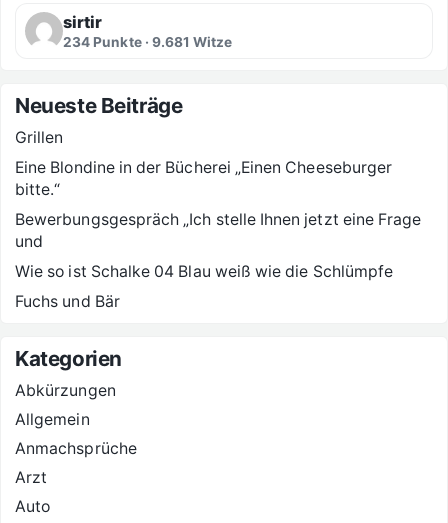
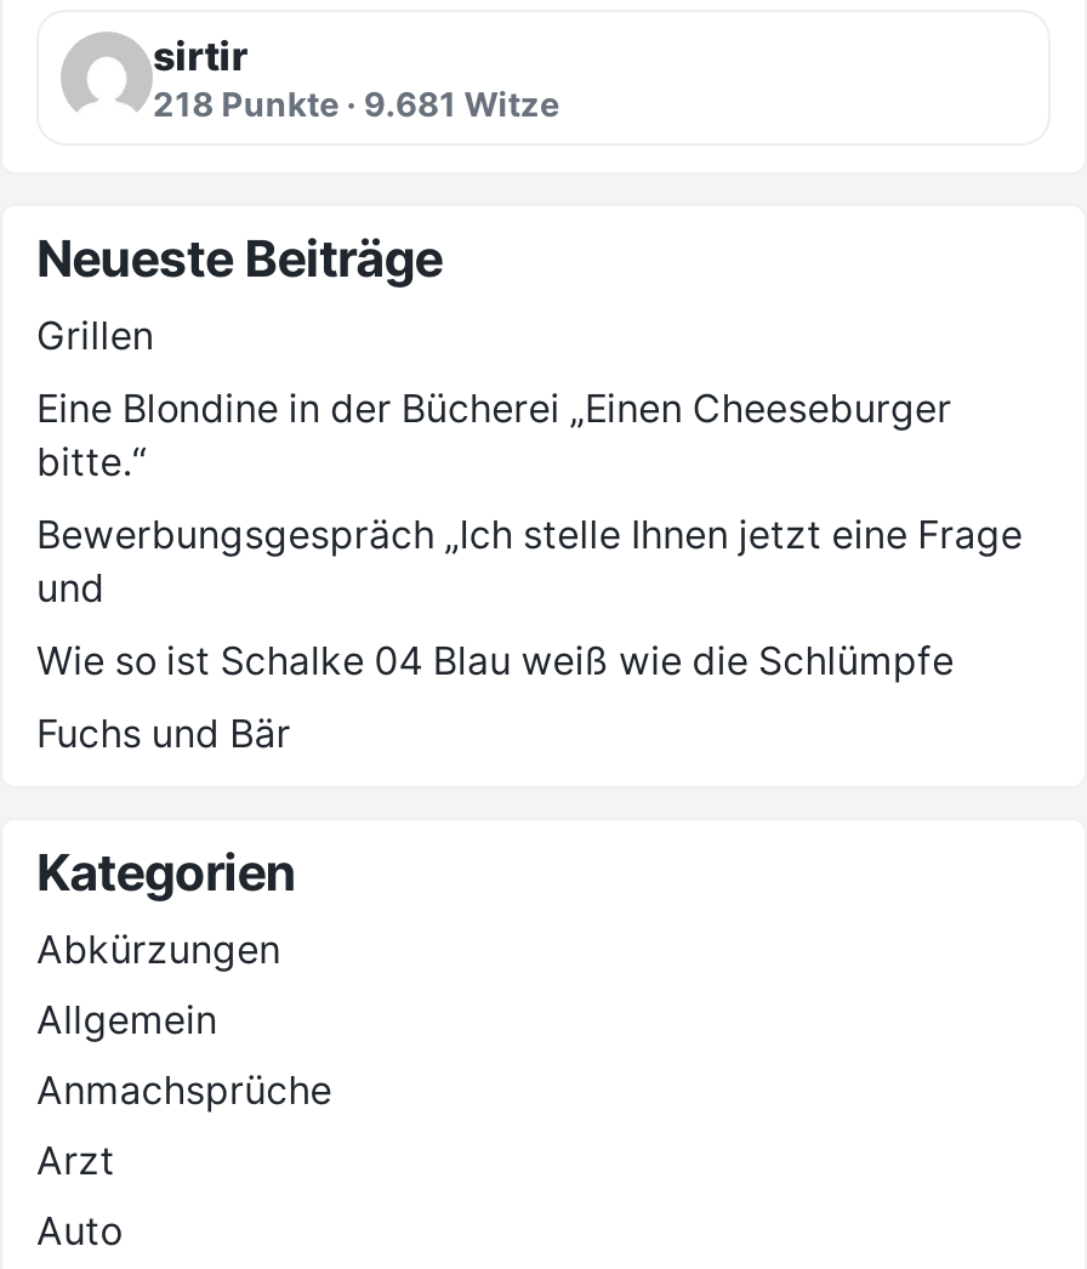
- 234 Punkte · 9.681 Witze
+ 218 Punkte · 9.681 Witze
